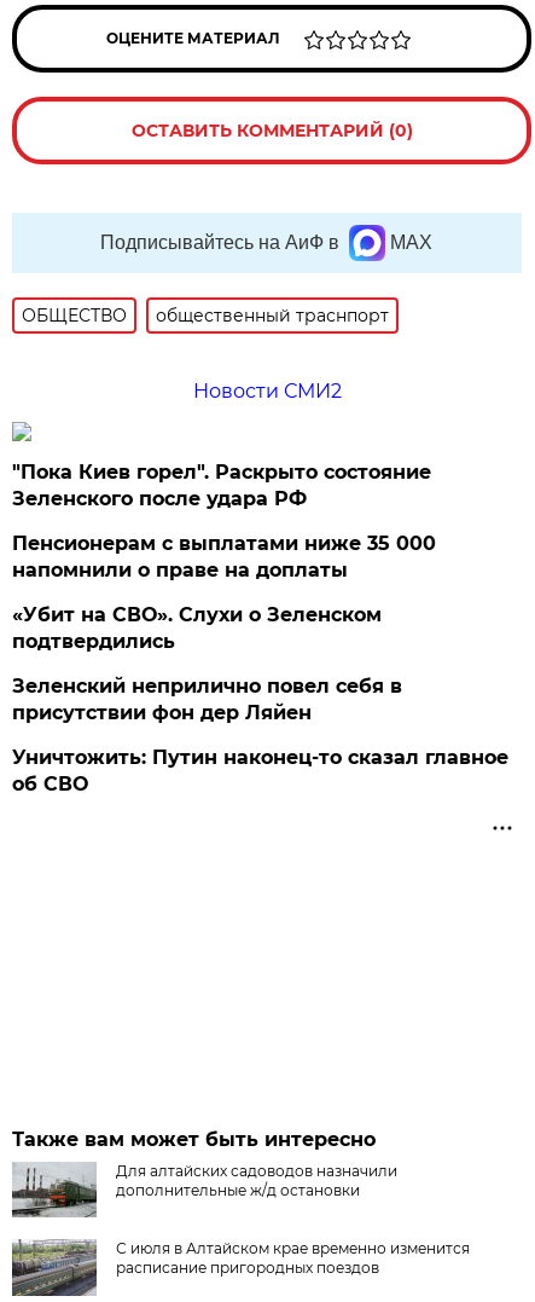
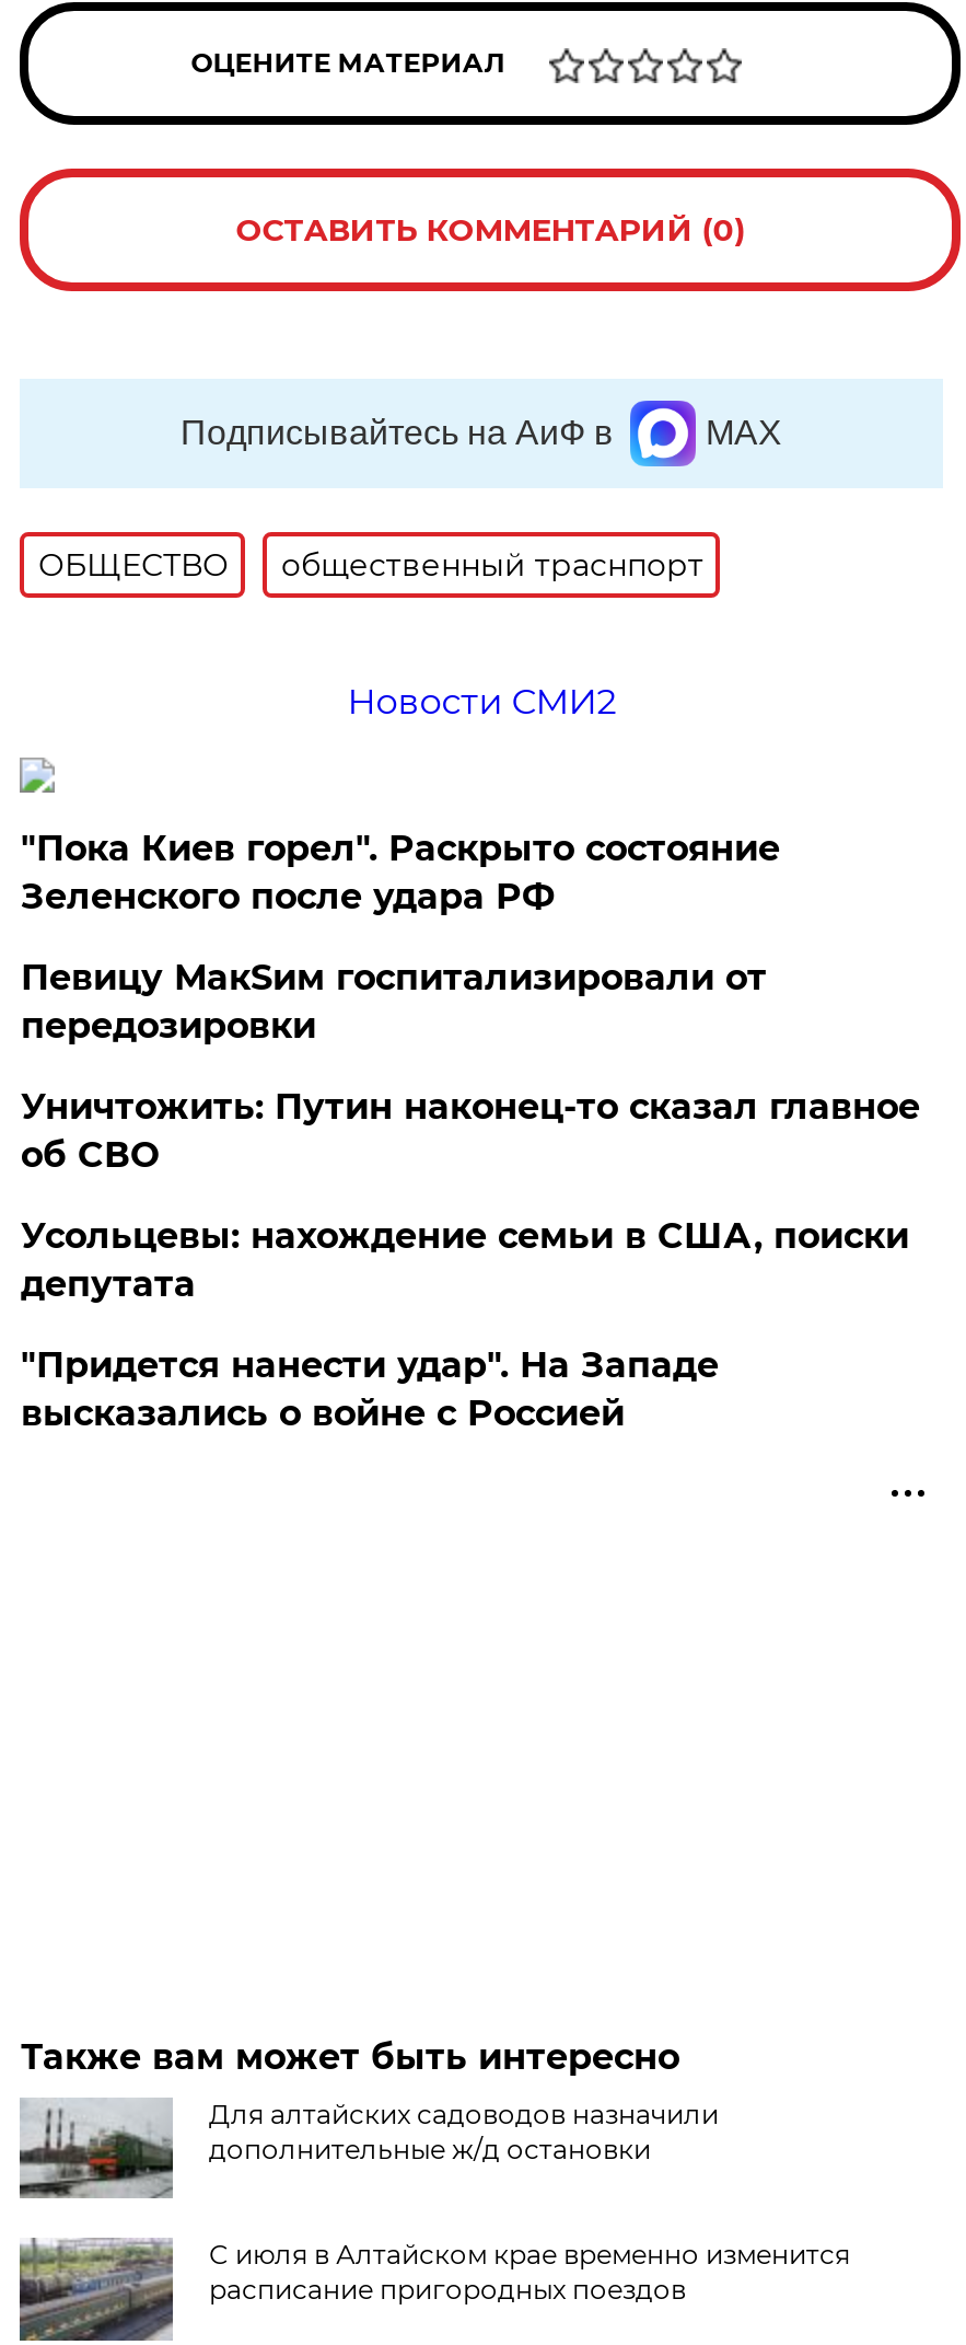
- Пенсионерам с выплатами ниже 35 000
- напомнили о праве на доплаты
- «Убит на СВО». Слухи о Зеленском
- подтвердились
- Зеленский неприлично повел cебя в
- присутствии фон дер Ляйен
+ Певицу МакSим госпитализировали от
+ передозировки

moved up: Уничтожить: Путин наконец-то сказал главное | об СВО

+ Усольцевы: нахождение семьи в США, поиски
+ депутата
+ "Придется нанести удар". На Западе
+ высказались о войне с Россией
